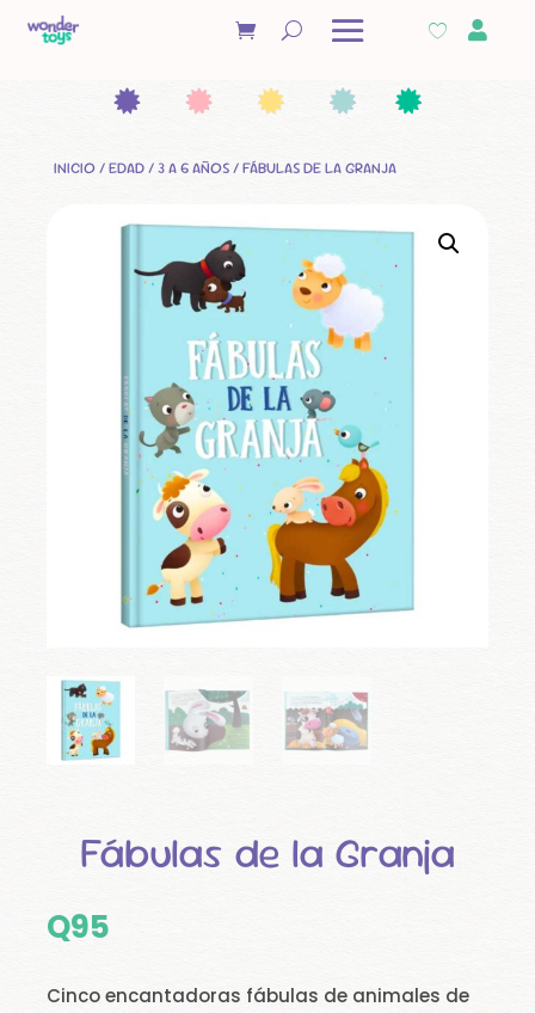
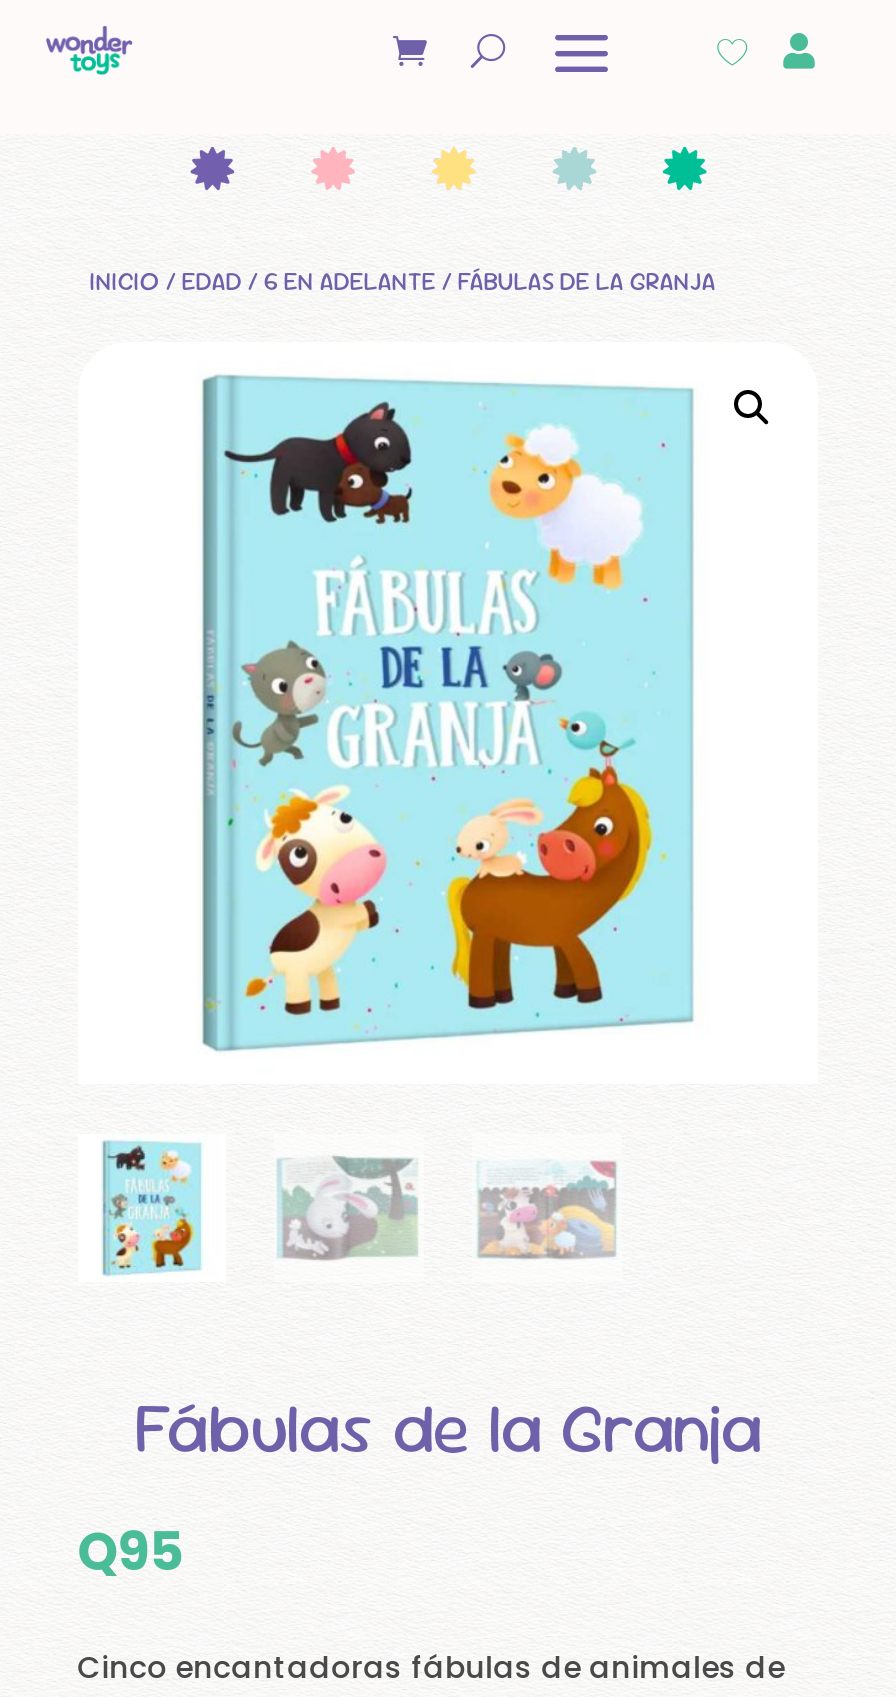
- INICIO / EDAD / 3 A 6 AÑOS / FÁBULAS DE LA GRANJA
+ INICIO / EDAD / 6 EN ADELANTE / FÁBULAS DE LA GRANJA
